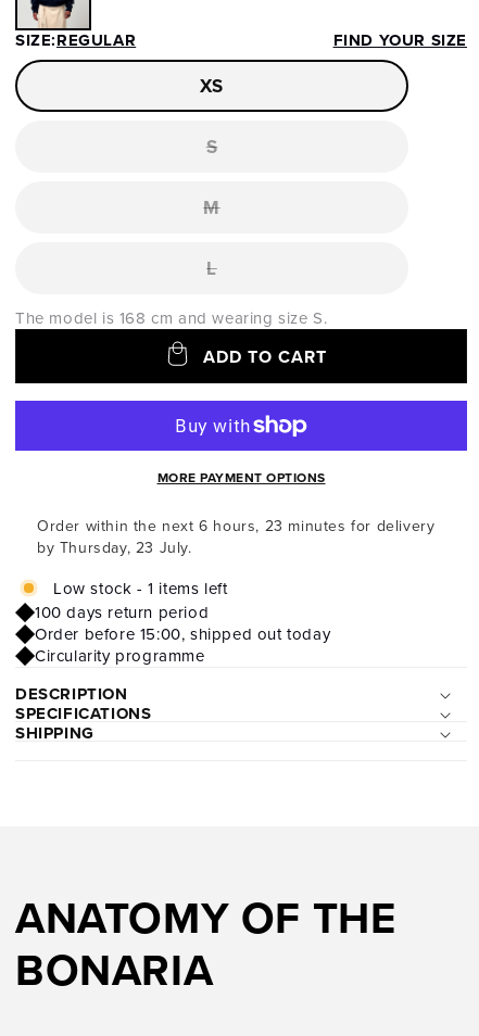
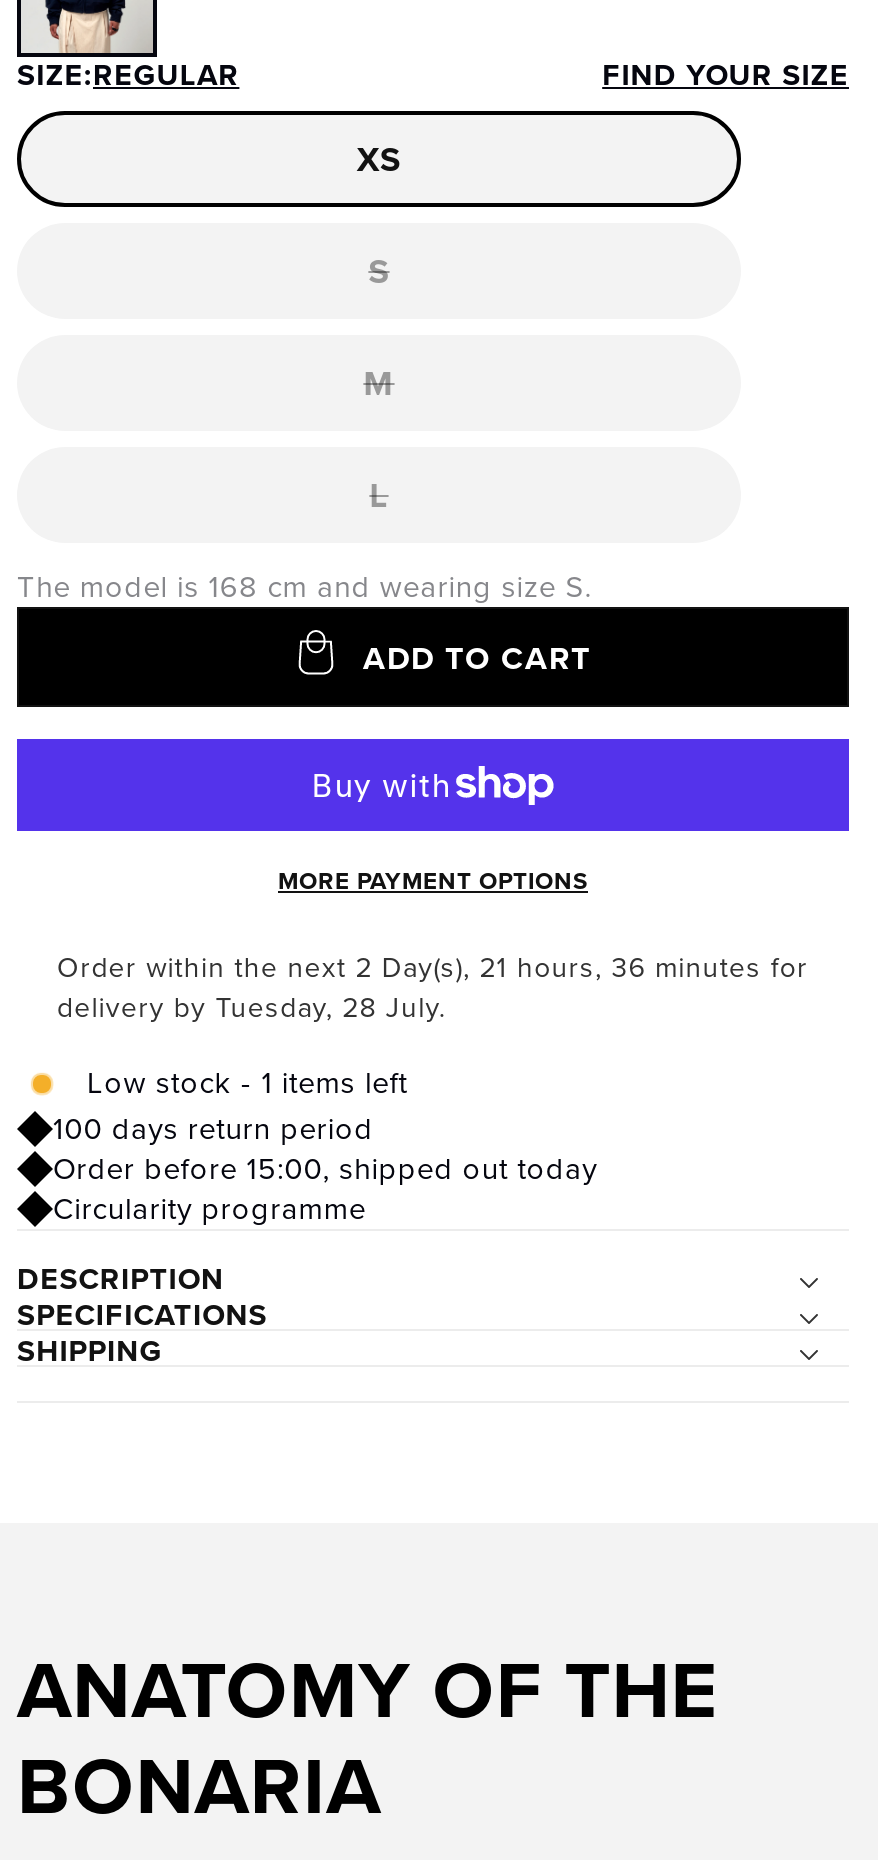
- Order within the next 6 hours, 23 minutes for delivery
- by Thursday, 23 July.
+ Order within the next 2 Day(s), 21 hours, 36 minutes for
+ delivery by Tuesday, 28 July.
